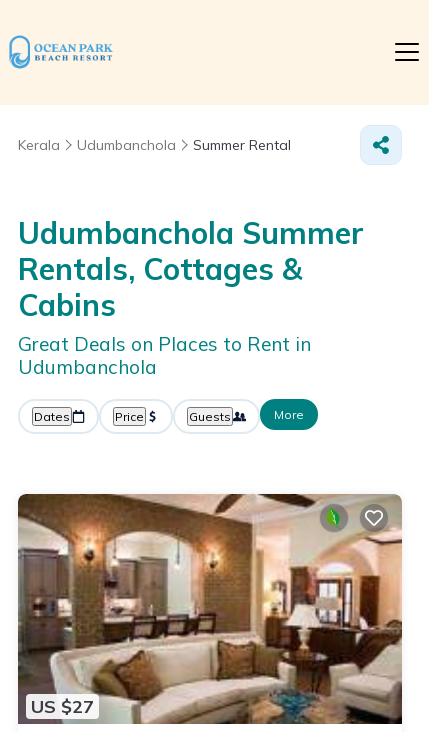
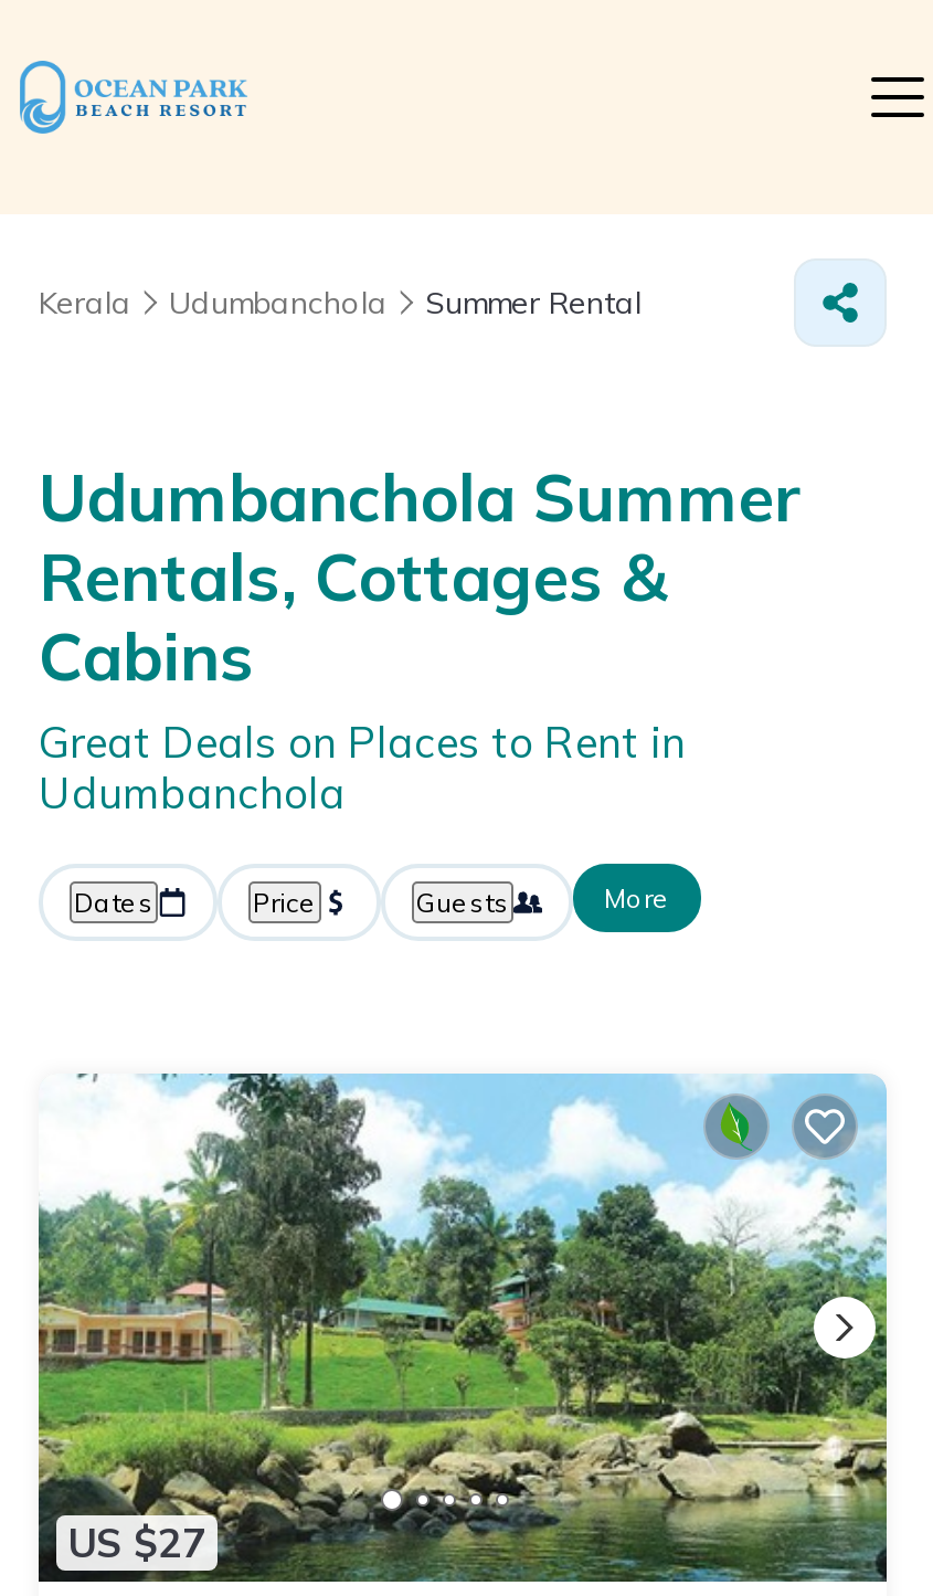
- [image]
+ [image]
